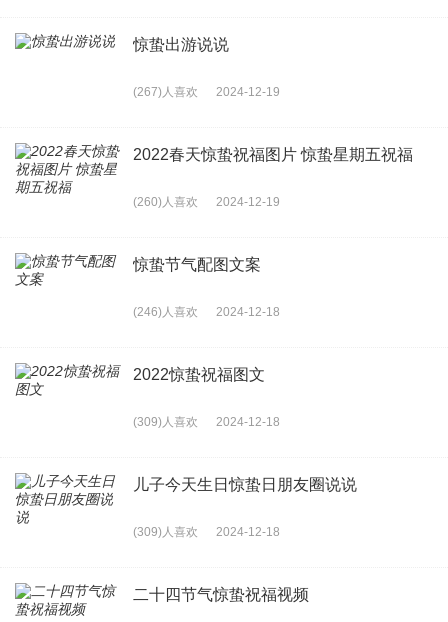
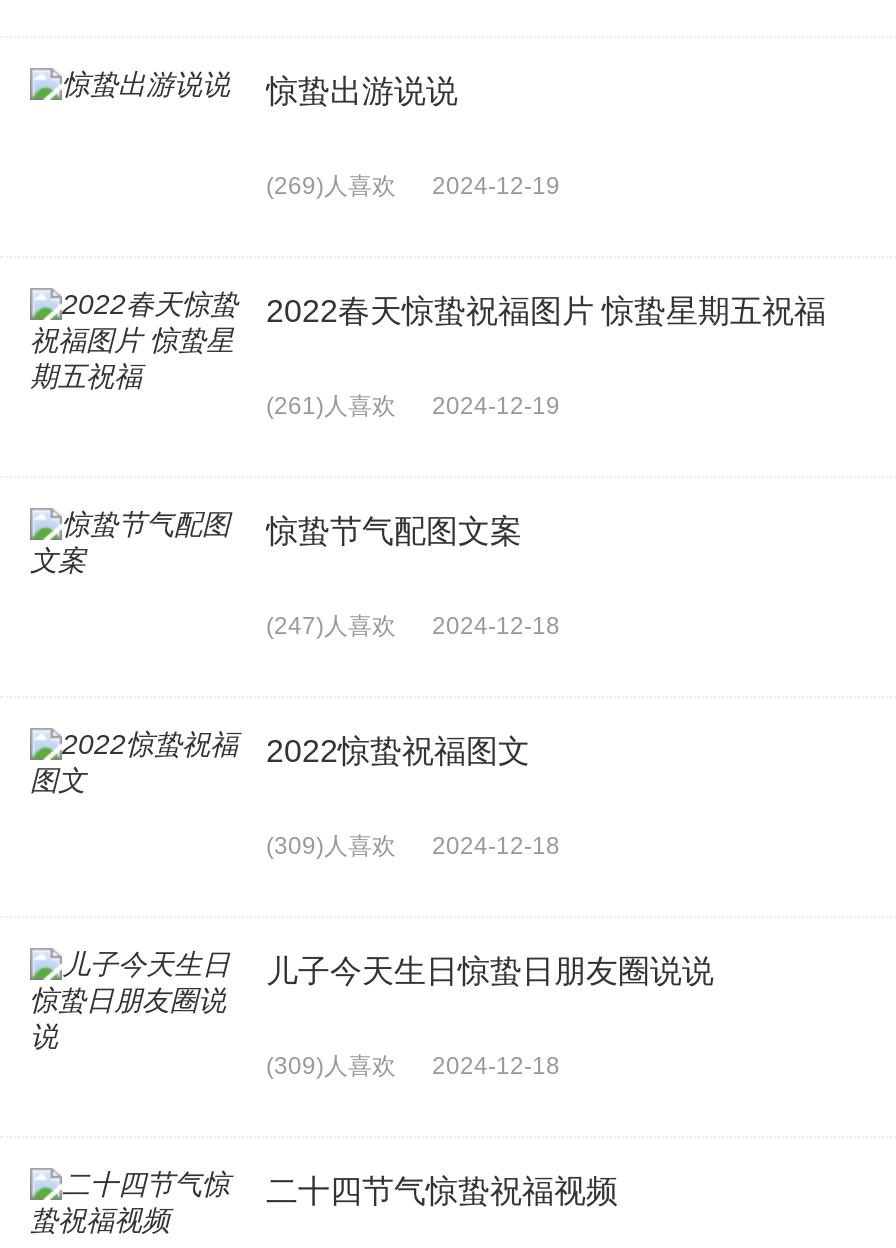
- (267)人喜欢 2024-12-19
+ (269)人喜欢 2024-12-19

- (260)人喜欢 2024-12-19
+ (261)人喜欢 2024-12-19

- (246)人喜欢 2024-12-18
+ (247)人喜欢 2024-12-18
